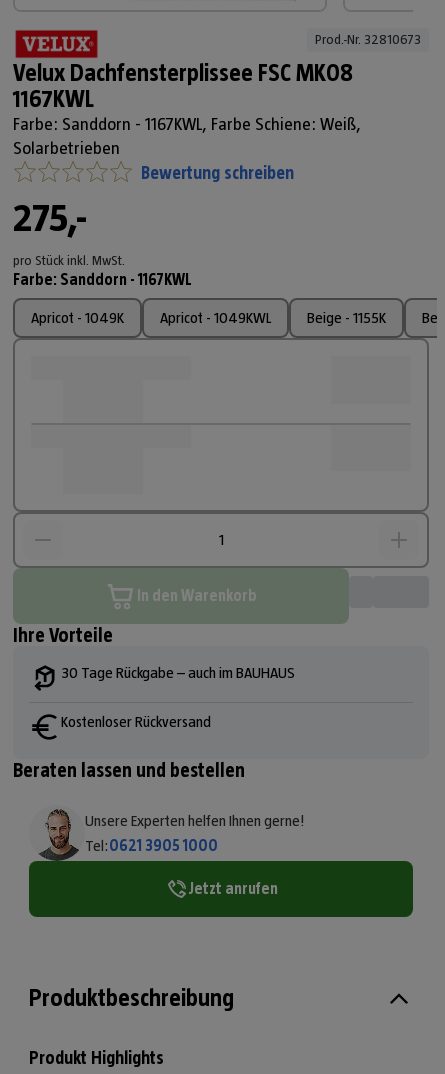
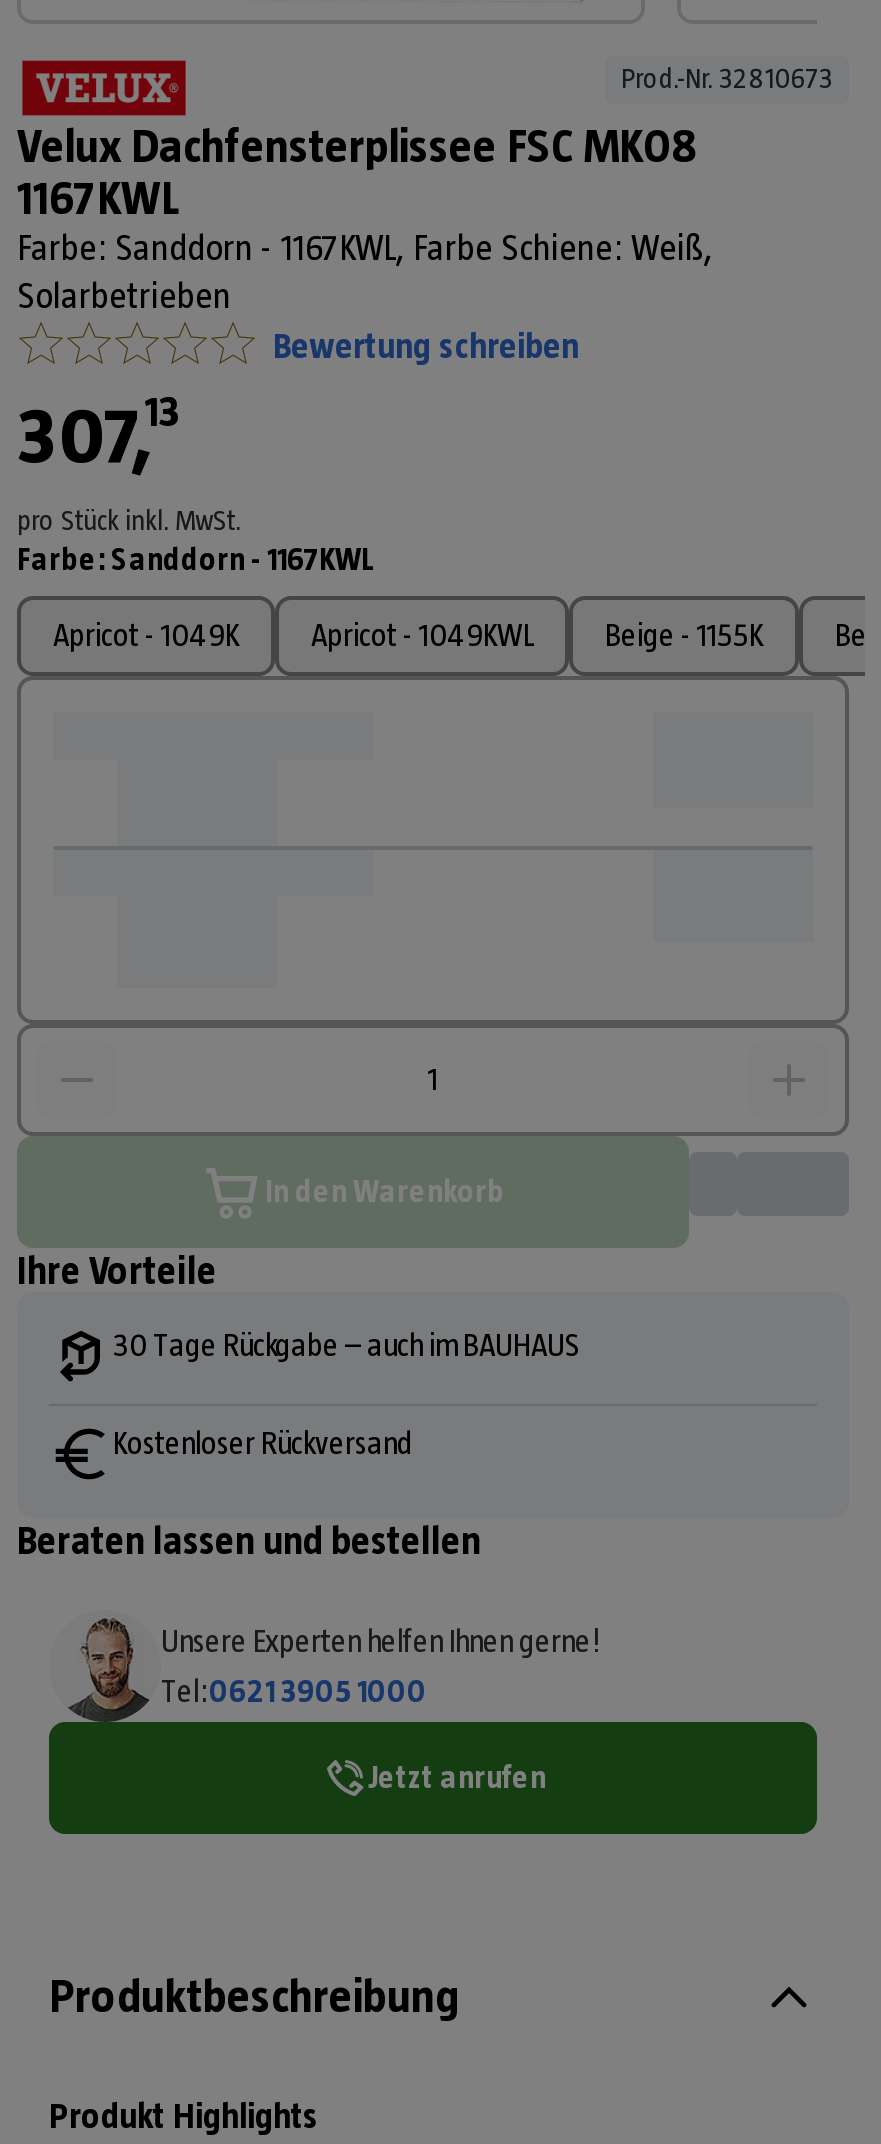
- 275,-
+ 307,
+ 13
